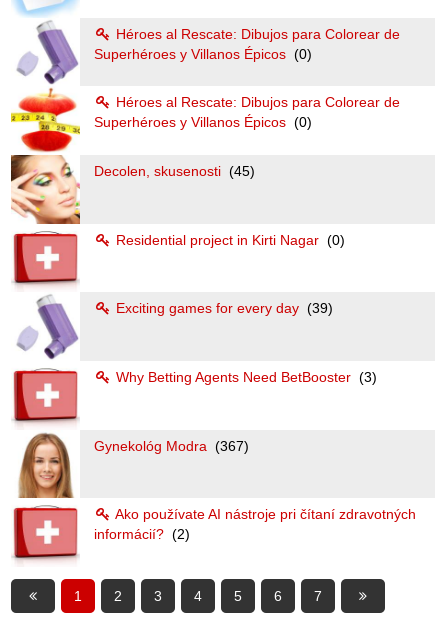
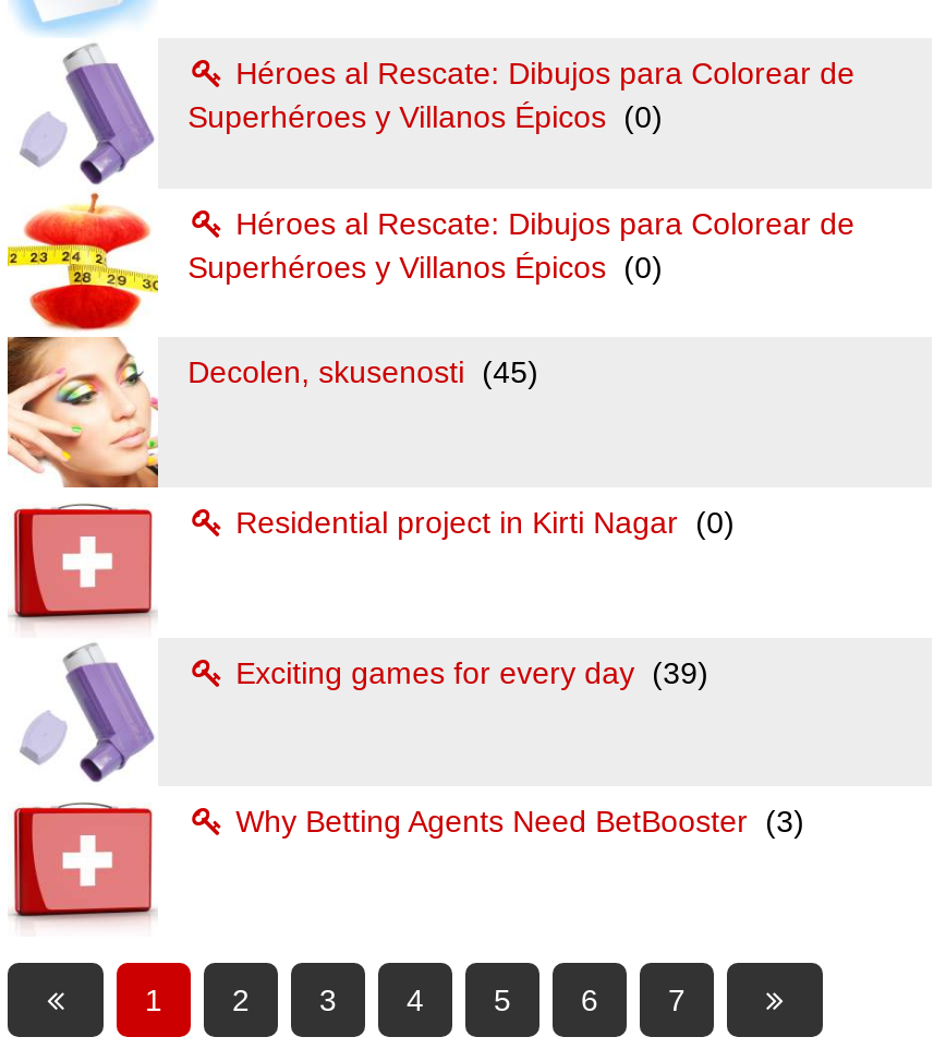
- [image]
- Gynekológ Modra (367)

- Ako používate AI nástroje pri čítaní zdravotných
- informácií? (2)
